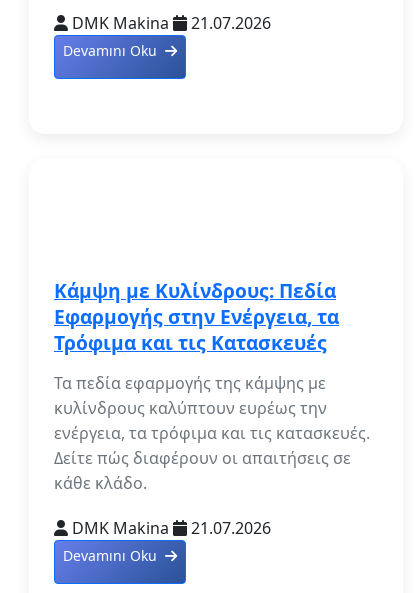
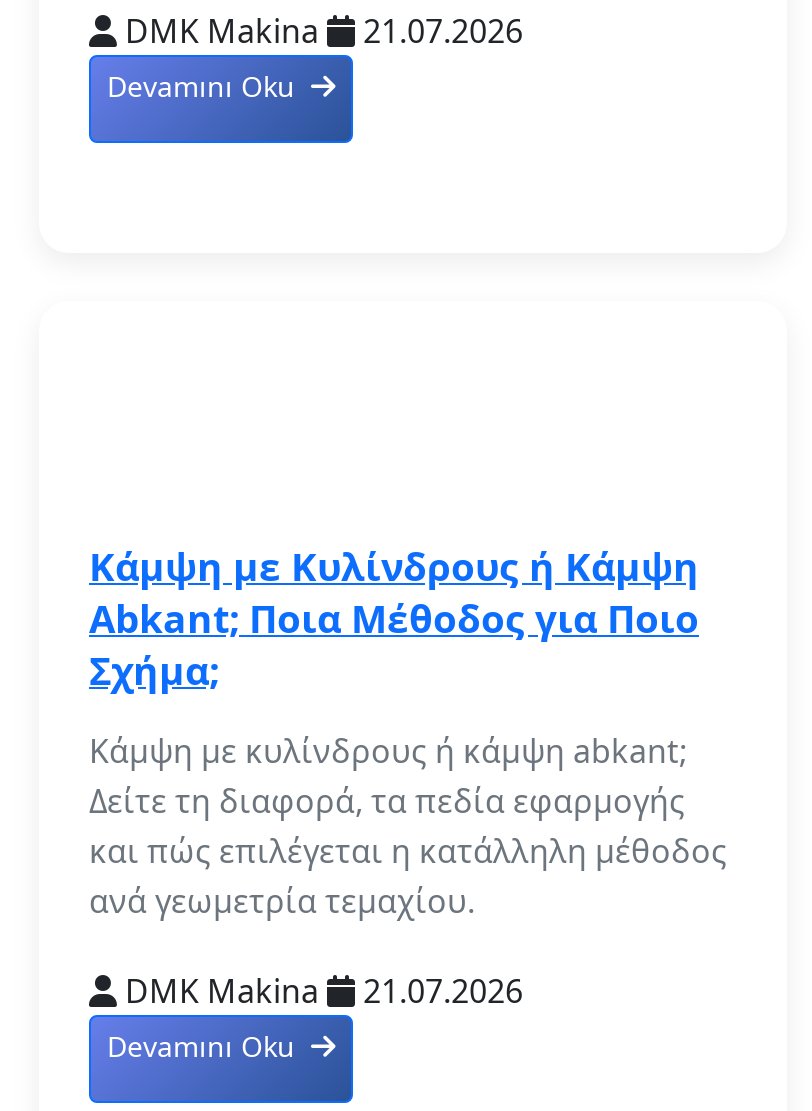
- Κάμψη με Κυλίνδρους: Πεδία
- Εφαρμογής στην Ενέργεια, τα
- Τρόφιμα και τις Κατασκευές
+ Κάμψη με Κυλίνδρους ή Κάμψη
+ Abkant; Ποια Μέθοδος για Ποιο
+ Σχήμα;

- Τα πεδία εφαρμογής της κάμψης με
- κυλίνδρους καλύπτουν ευρέως την
- ενέργεια, τα τρόφιμα και τις κατασκευές.
- Δείτε πώς διαφέρουν οι απαιτήσεις σε
- κάθε κλάδο.
+ Κάμψη με κυλίνδρους ή κάμψη abkant;
+ Δείτε τη διαφορά, τα πεδία εφαρμογής
+ και πώς επιλέγεται η κατάλληλη μέθοδος
+ ανά γεωμετρία τεμαχίου.
